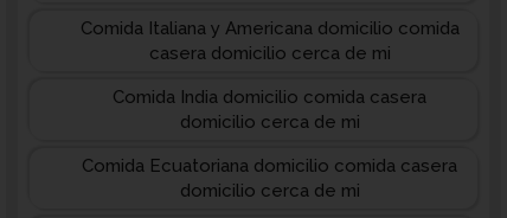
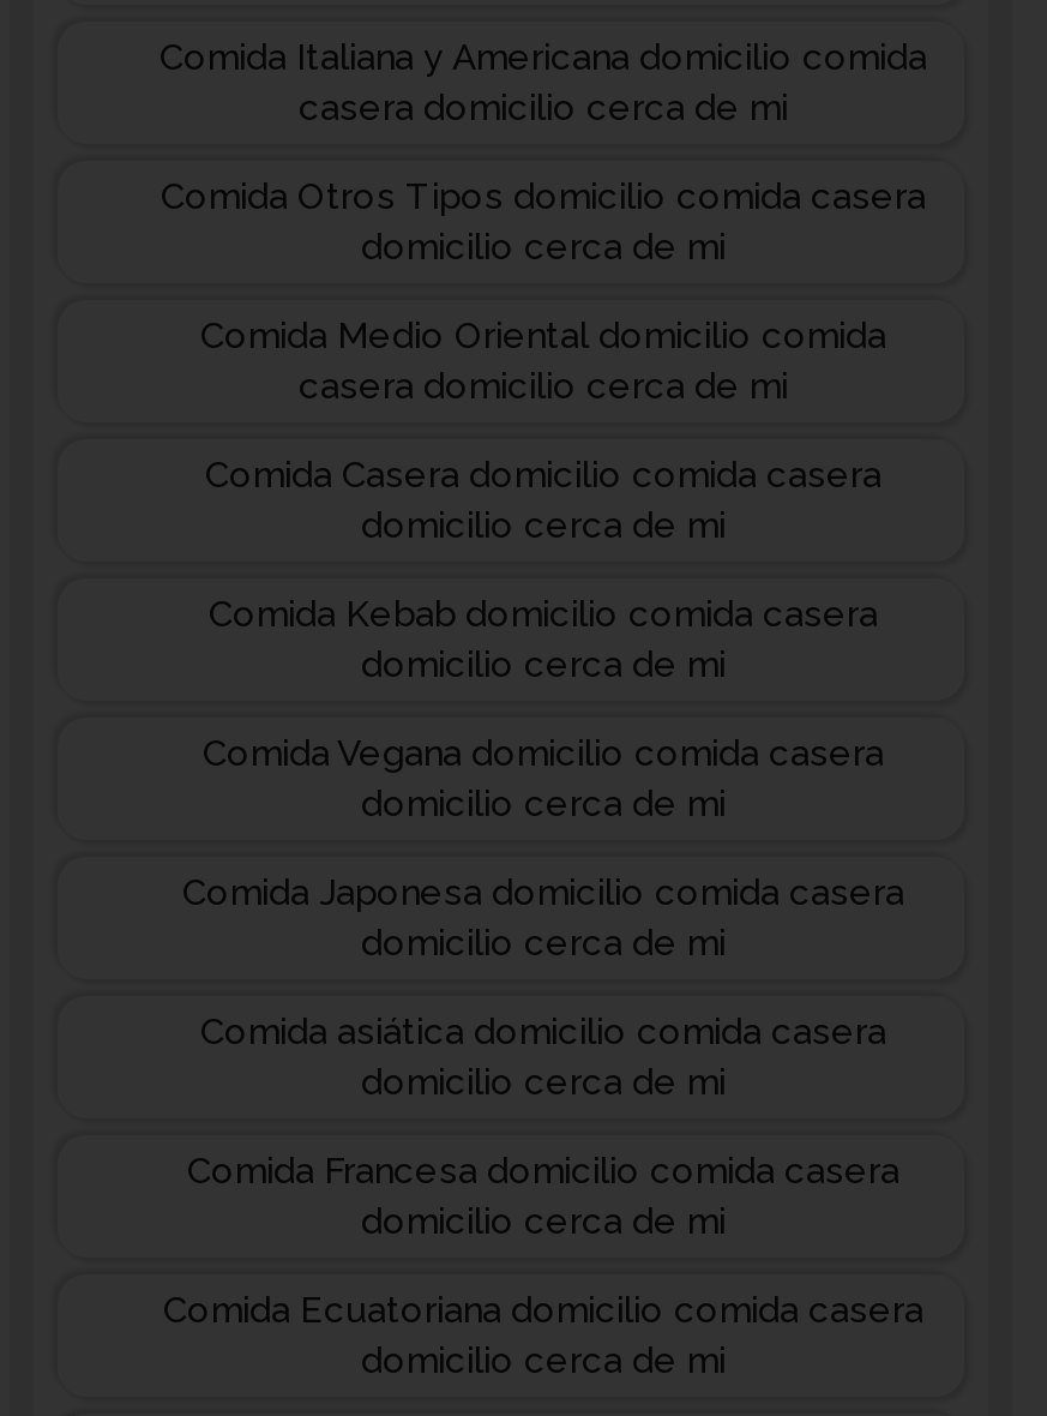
- Comida India domicilio comida casera
+ Comida Otros Tipos domicilio comida casera
+ domicilio cerca de mi
+ Comida Medio Oriental domicilio comida
+ casera domicilio cerca de mi
+ Comida Casera domicilio comida casera
+ domicilio cerca de mi
+ Comida Kebab domicilio comida casera
+ domicilio cerca de mi
+ Comida Vegana domicilio comida casera
+ domicilio cerca de mi
+ Comida Japonesa domicilio comida casera
+ domicilio cerca de mi
+ Comida asiática domicilio comida casera
+ domicilio cerca de mi
+ Comida Francesa domicilio comida casera
